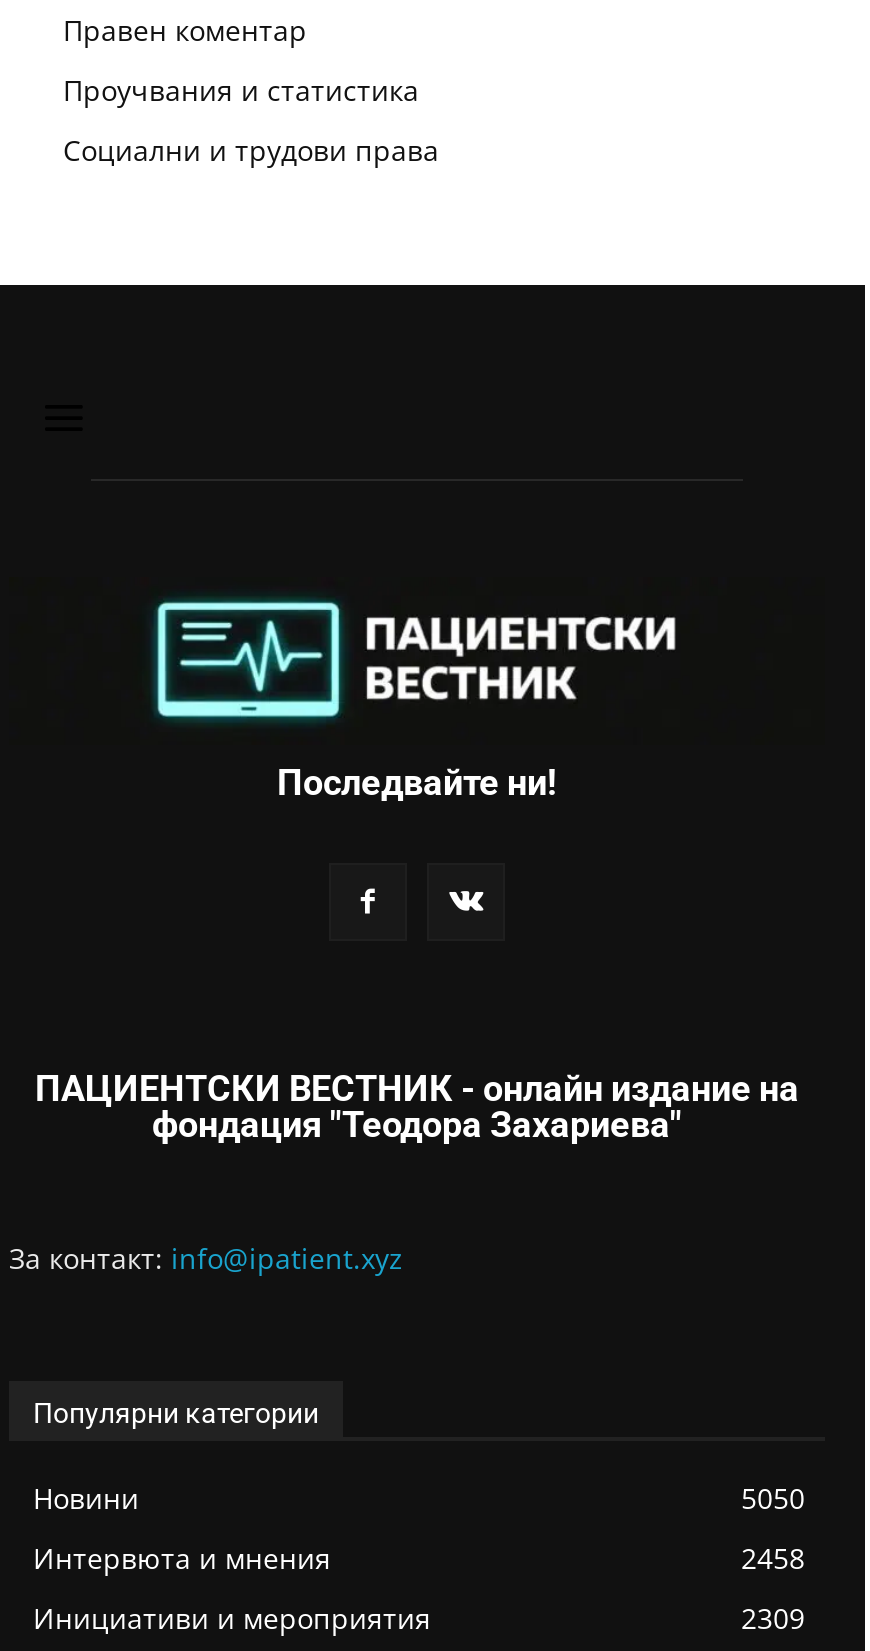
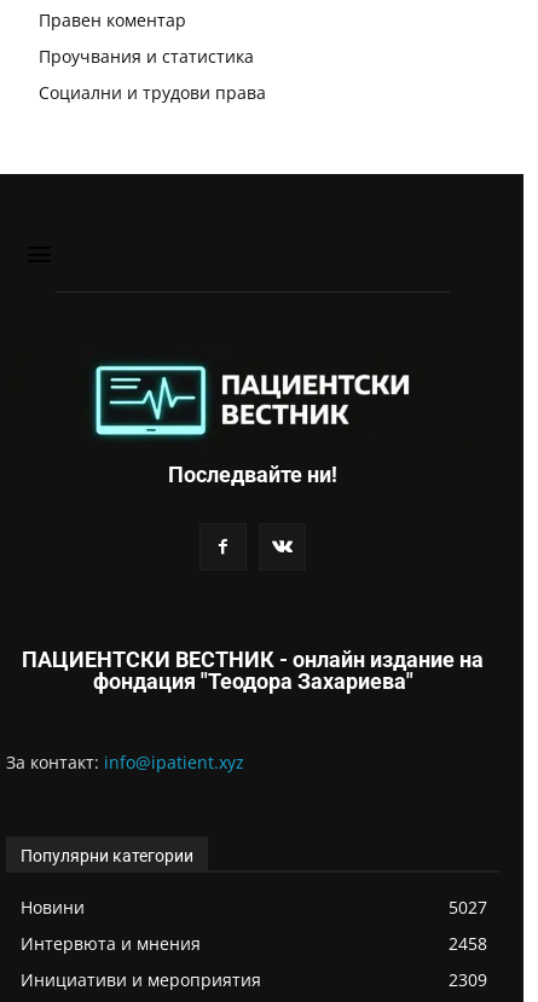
- 5050
+ 5027
